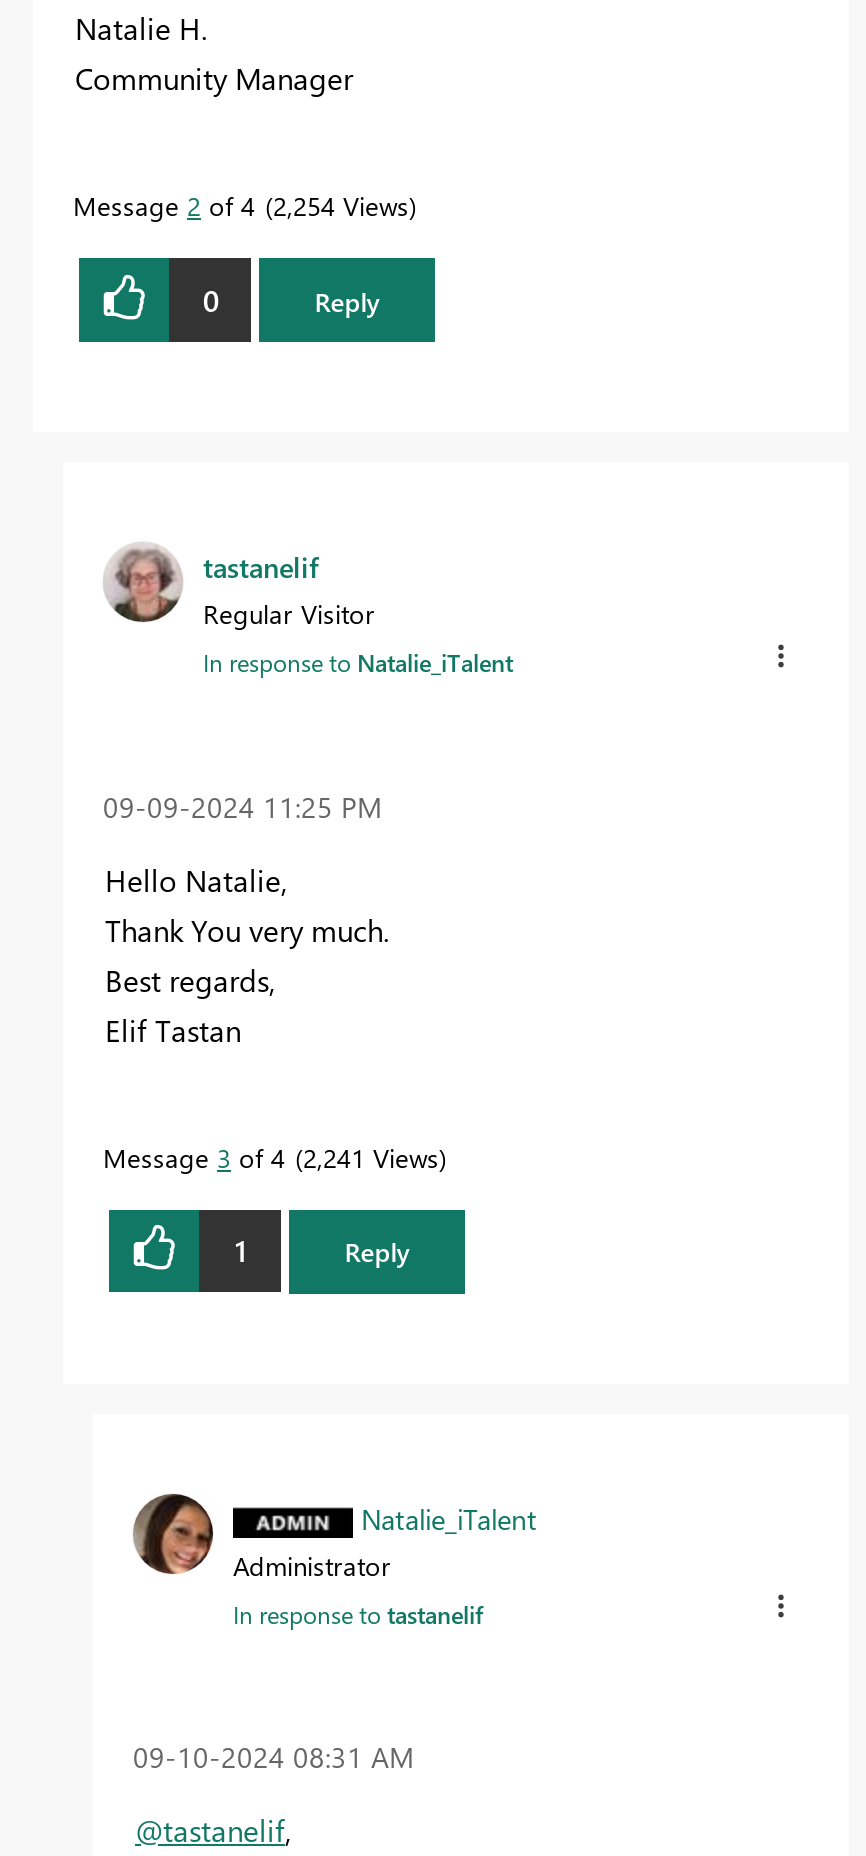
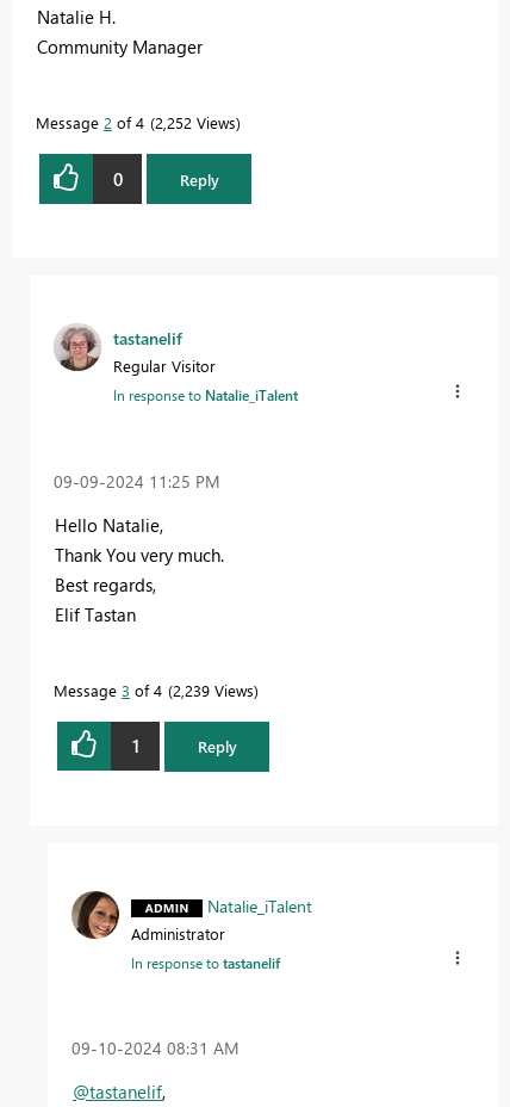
- Message 2 of 4 2,254 Views
+ Message 2 of 4 2,252 Views

- Message 3 of 4 2,241 Views
+ Message 3 of 4 2,239 Views
